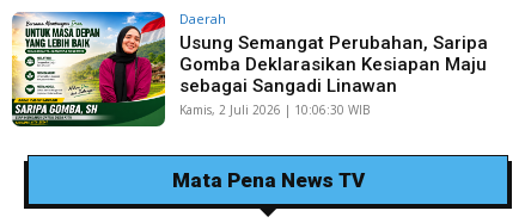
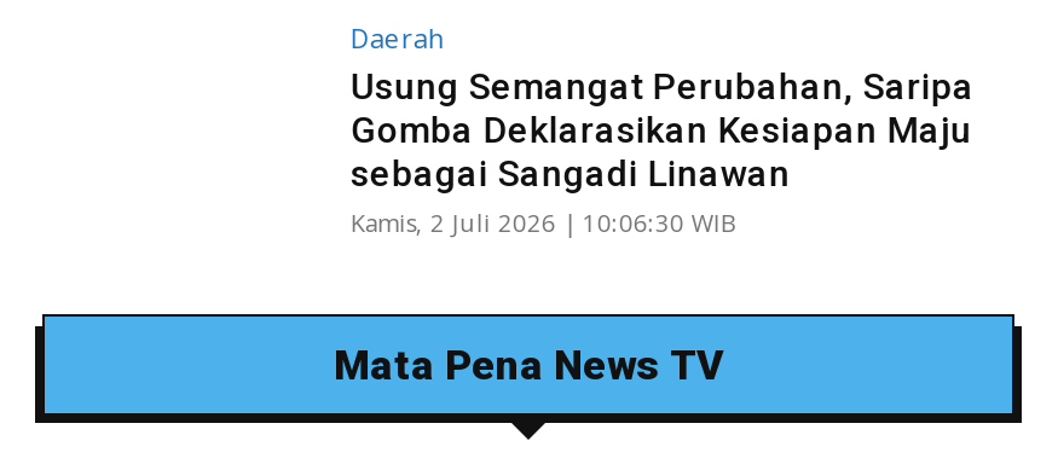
- [image]
